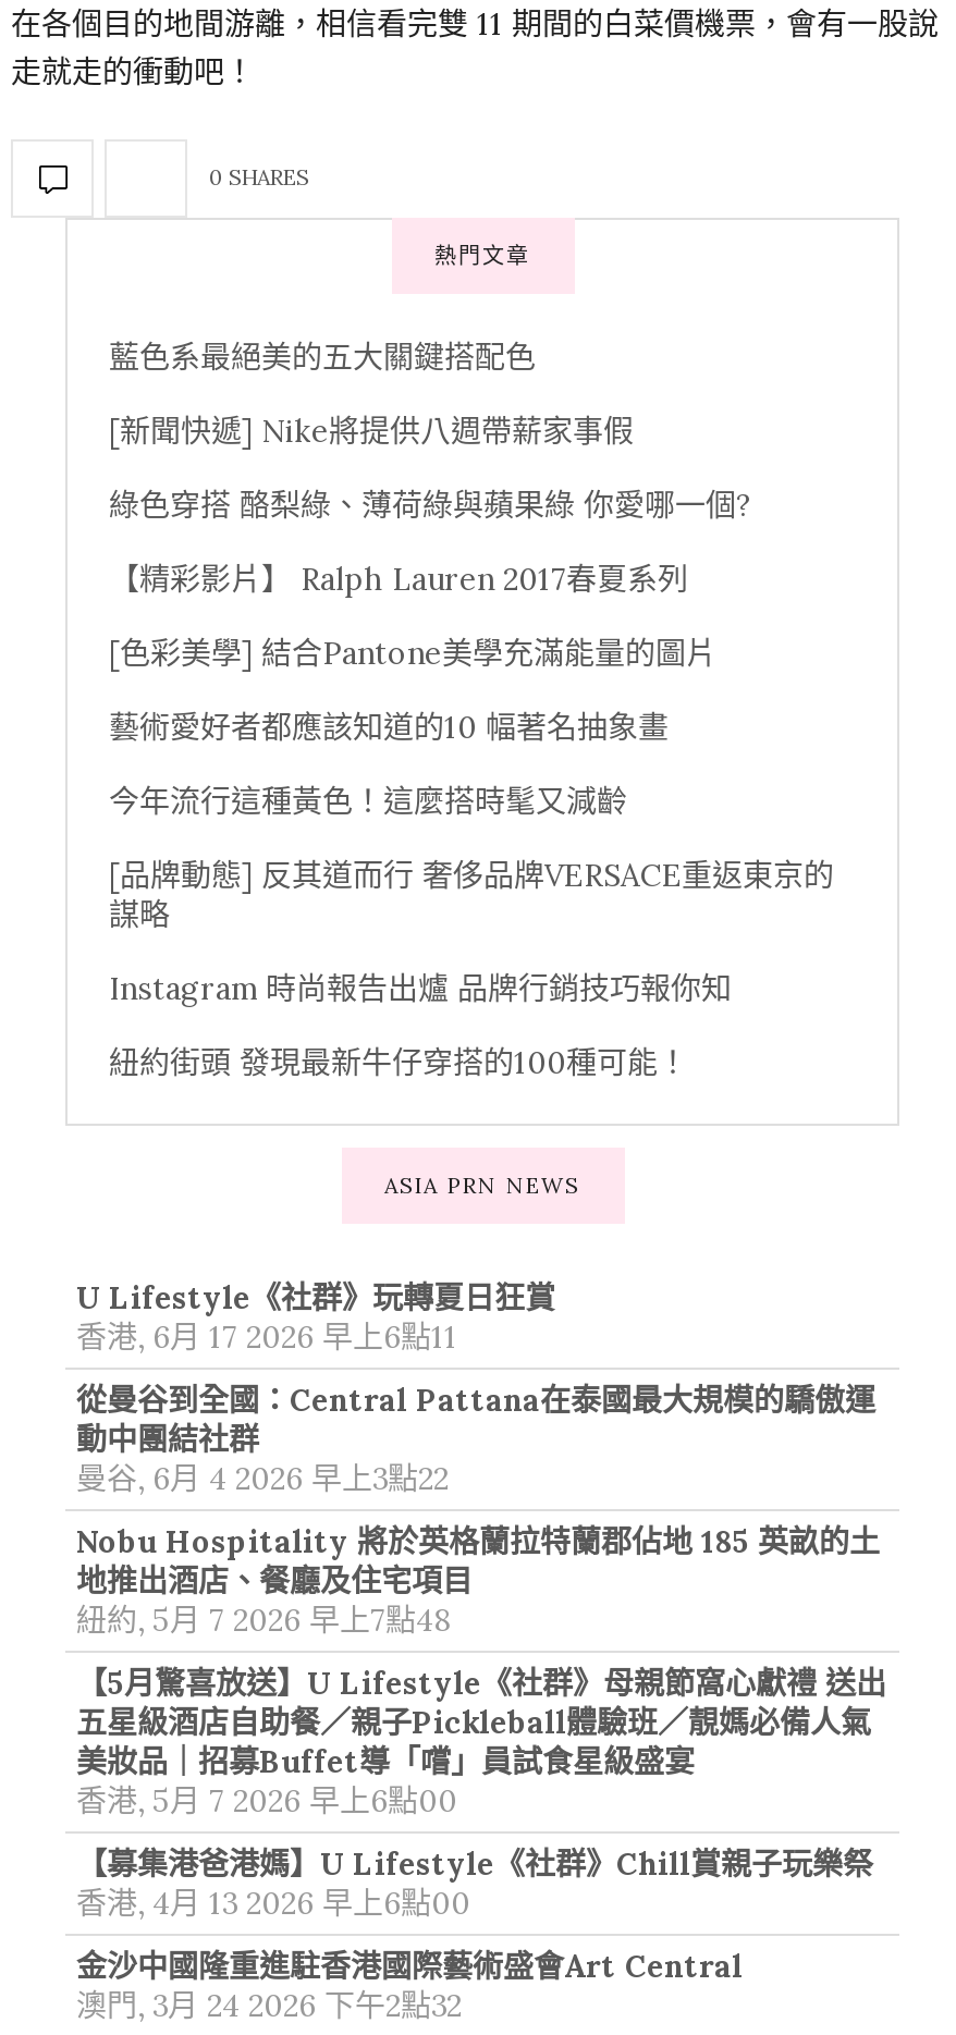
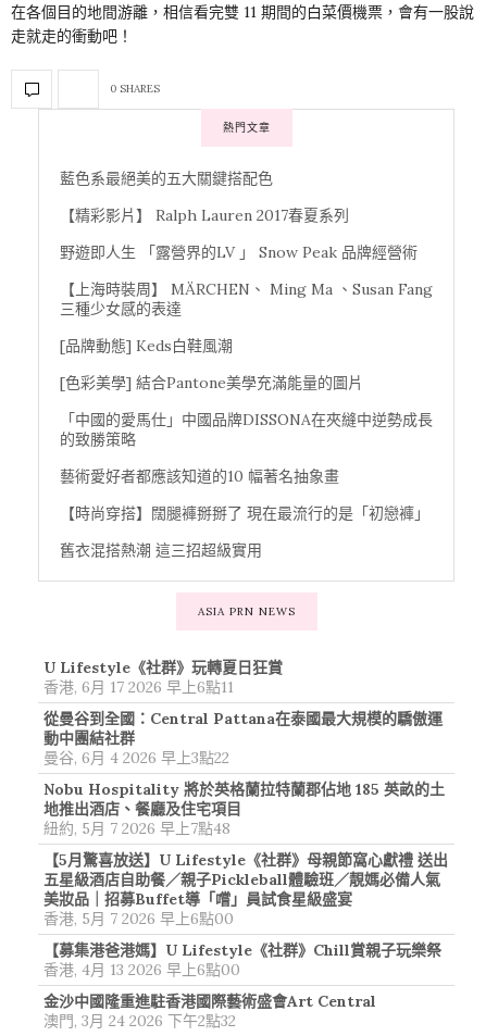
- [新聞快遞] Nike將提供八週帶薪家事假
- 綠色穿搭 酪梨綠、薄荷綠與蘋果綠 你愛哪一個?

moved up: 【精彩影片】 Ralph Lauren 2017春夏系列

+ 野遊即人生 「露營界的LV 」 Snow Peak 品牌經營術
+ 【上海時裝周】 MÄRCHEN、 Ming Ma 、Susan Fang
+ 三種少女感的表達
+ [品牌動態] Keds白鞋風潮

moved down: [色彩美學] 結合Pantone美學充滿能量的圖片

+ 「中國的愛馬仕」中國品牌DISSONA在夾縫中逆勢成長
+ 的致勝策略

moved down: 藝術愛好者都應該知道的10 幅著名抽象畫

- 今年流行這種黃色！這麼搭時髦又減齡
- [品牌動態] 反其道而行 奢侈品牌VERSACE重返東京的
- 謀略
- Instagram 時尚報告出爐 品牌行銷技巧報你知
- 紐約街頭 發現最新牛仔穿搭的100種可能！
+ 【時尚穿搭】闊腿褲掰掰了 現在最流行的是「初戀褲」
+ 舊衣混搭熱潮 這三招超級實用
